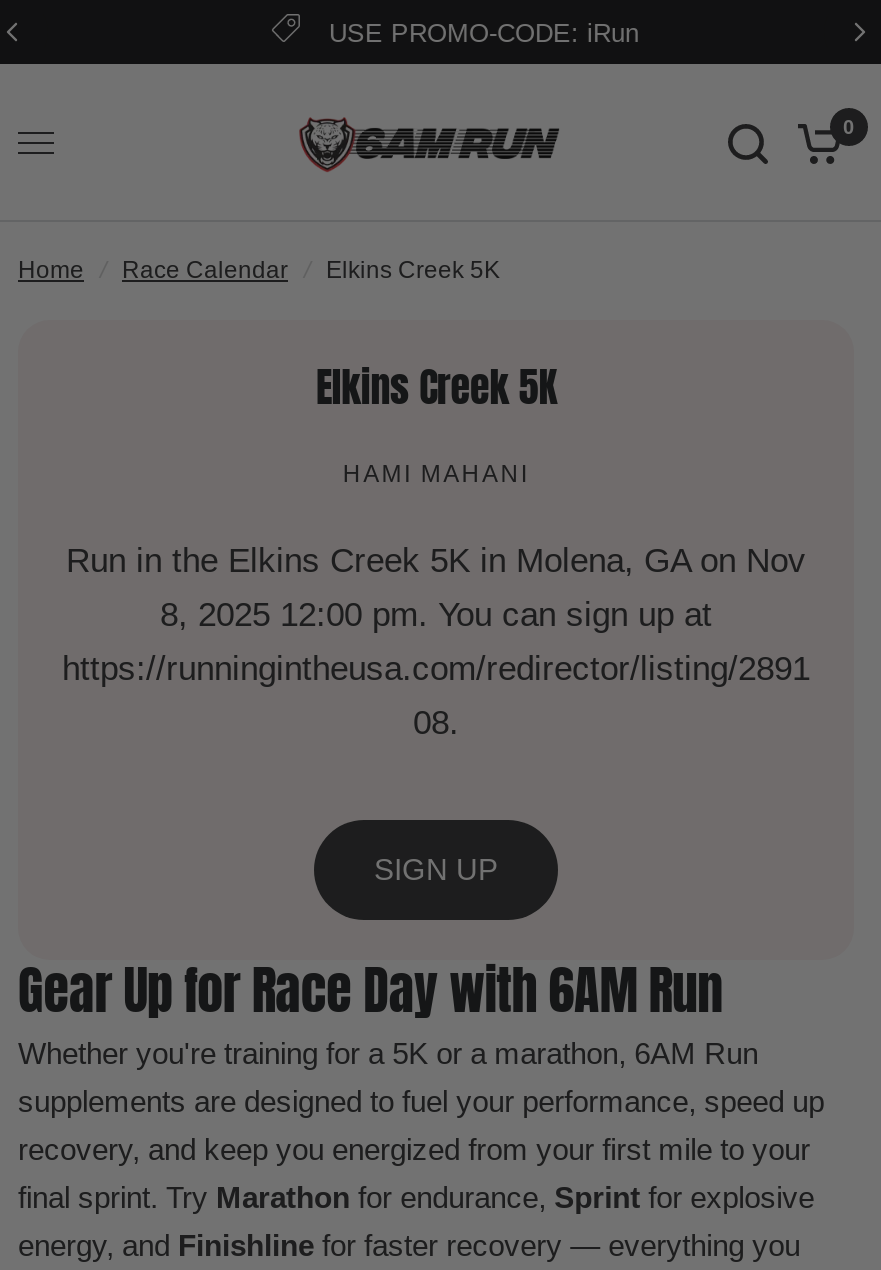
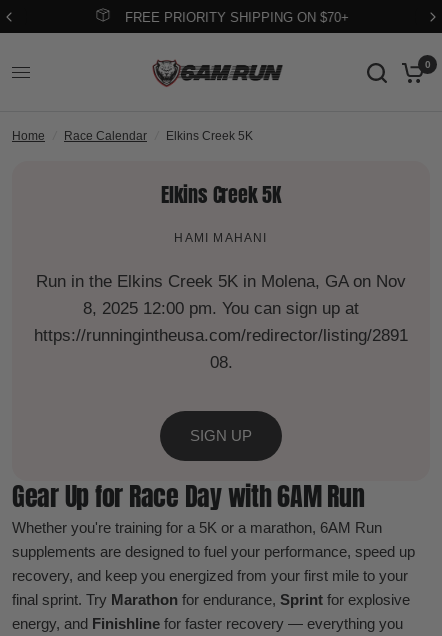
- USE PROMO-CODE: iRun
+ FREE PRIORITY SHIPPING ON $70+
